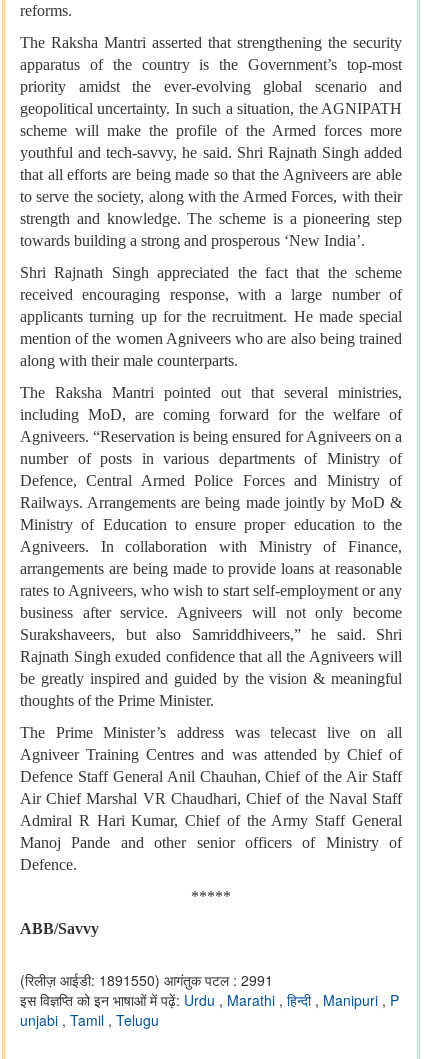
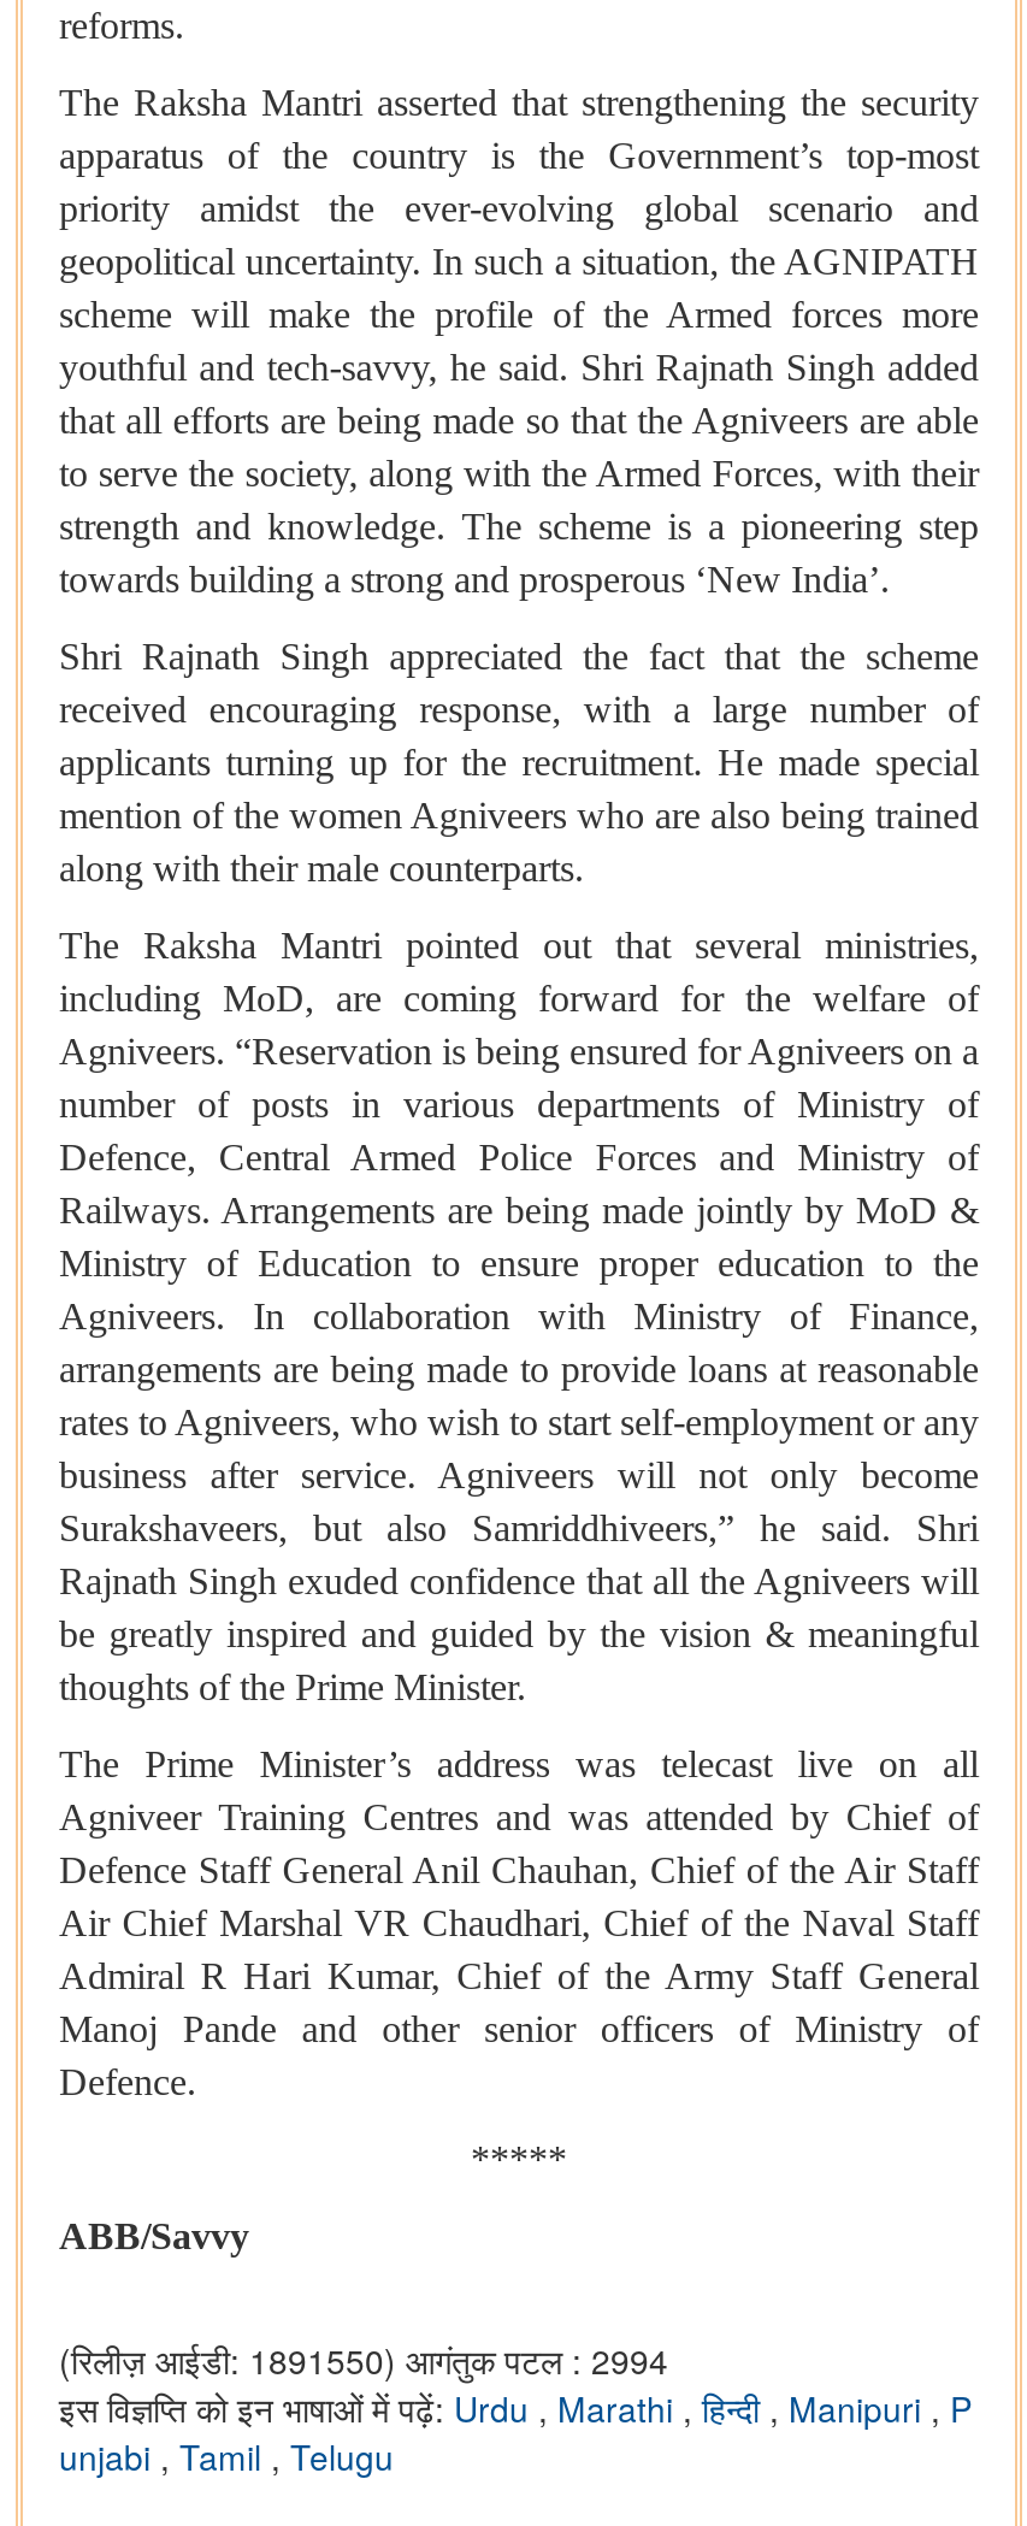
- (रिलीज़ आईडी: 1891550) आगंतुक पटल : 2991
+ (रिलीज़ आईडी: 1891550) आगंतुक पटल : 2994
